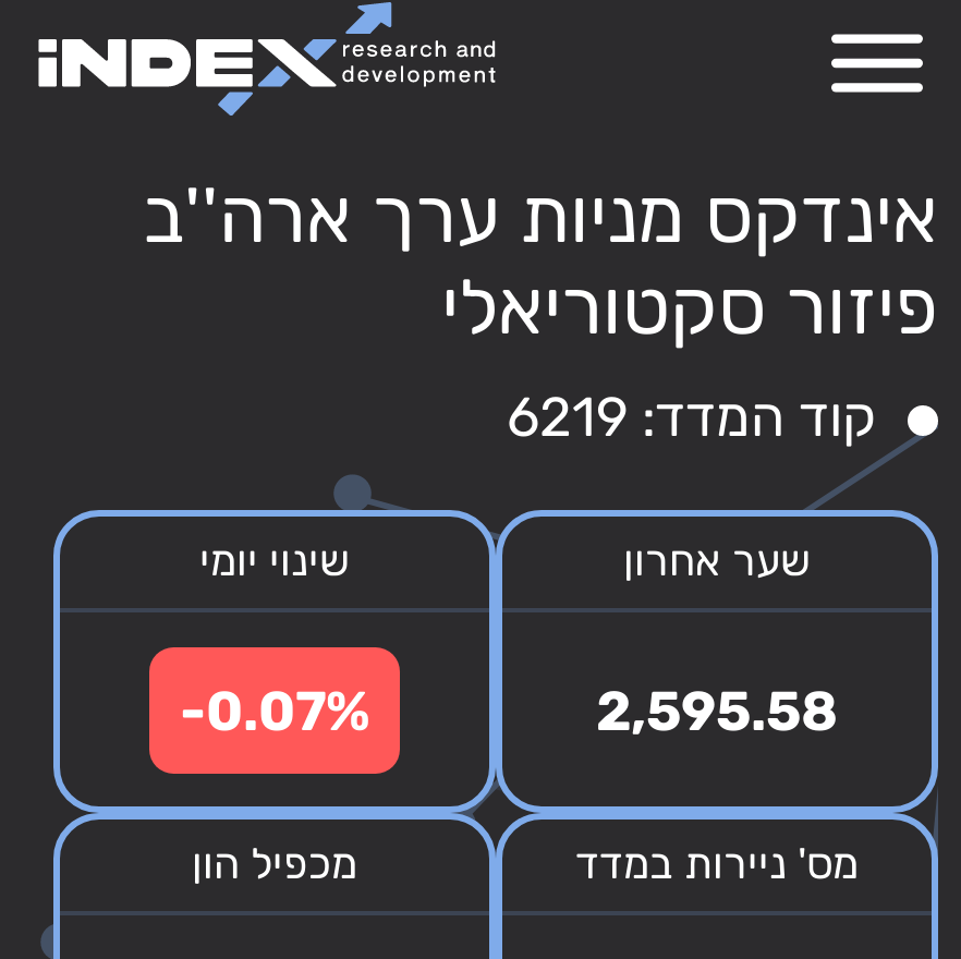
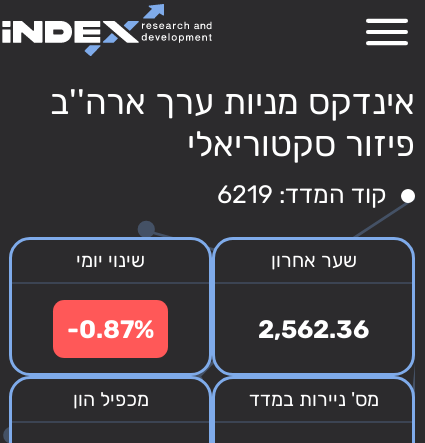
- -0.07%
+ -0.87%

- 2,595.58
+ 2,562.36
